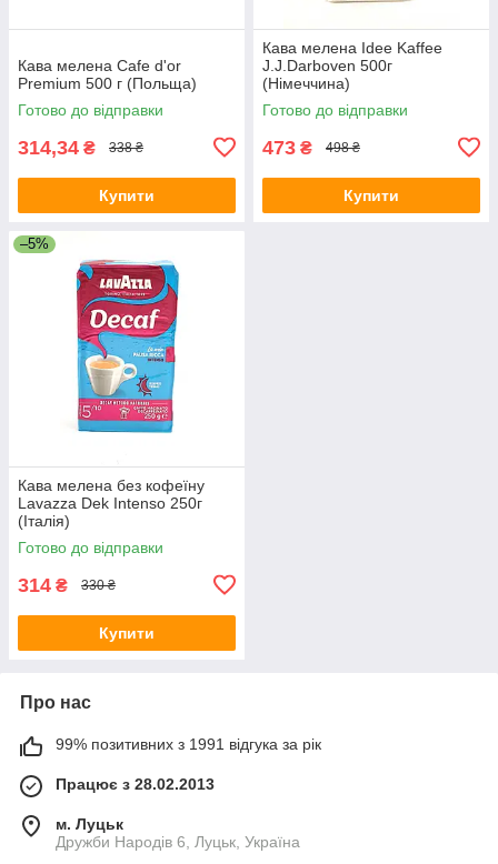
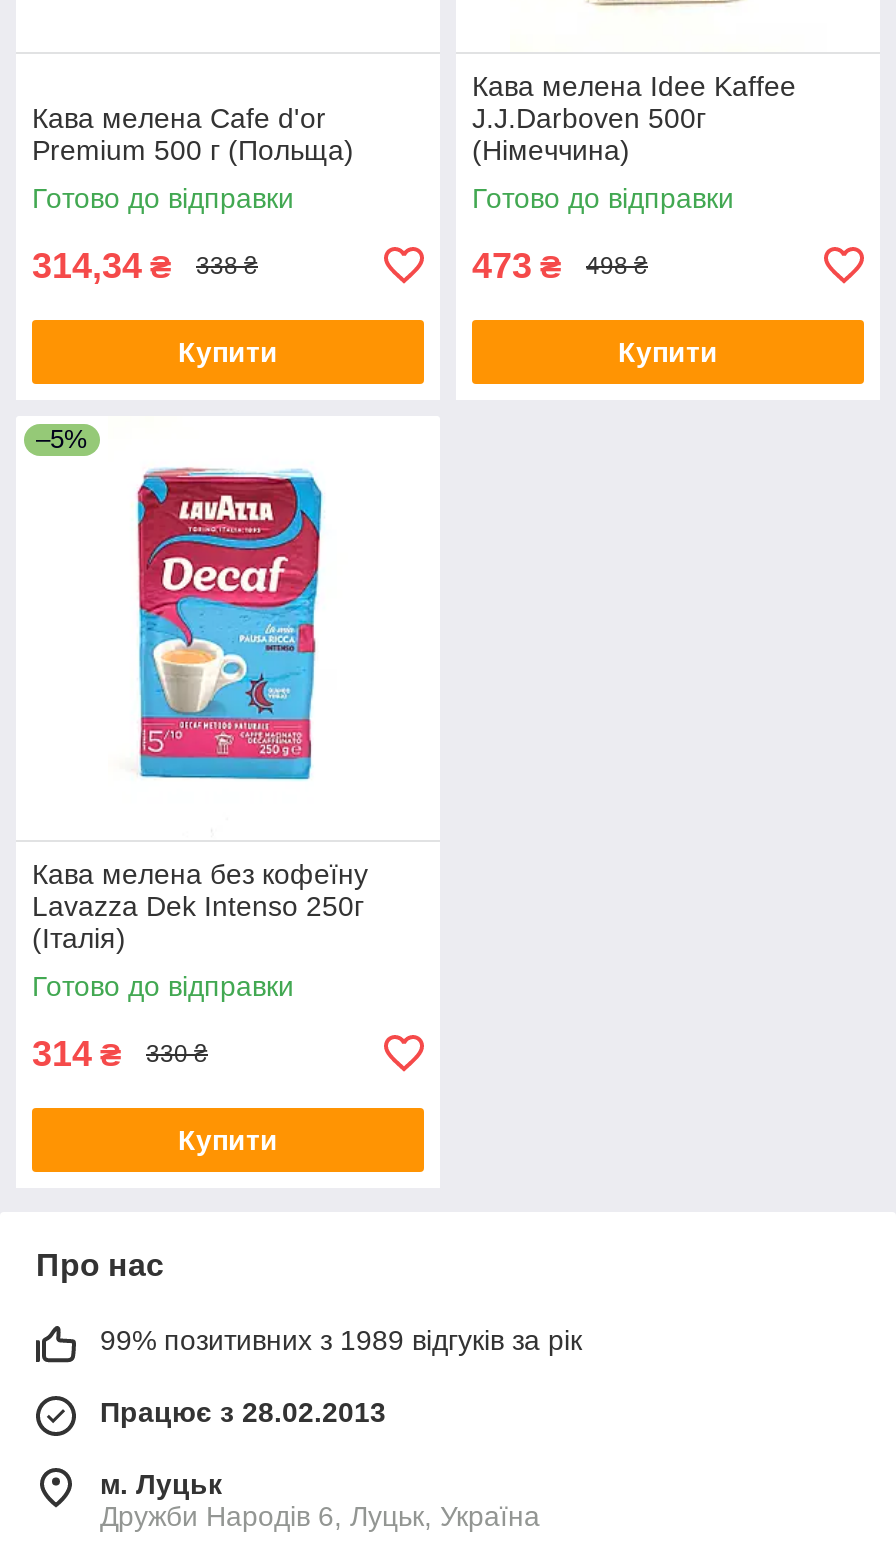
- 99% позитивних з 1991 відгука за рік
+ 99% позитивних з 1989 відгуків за рік
